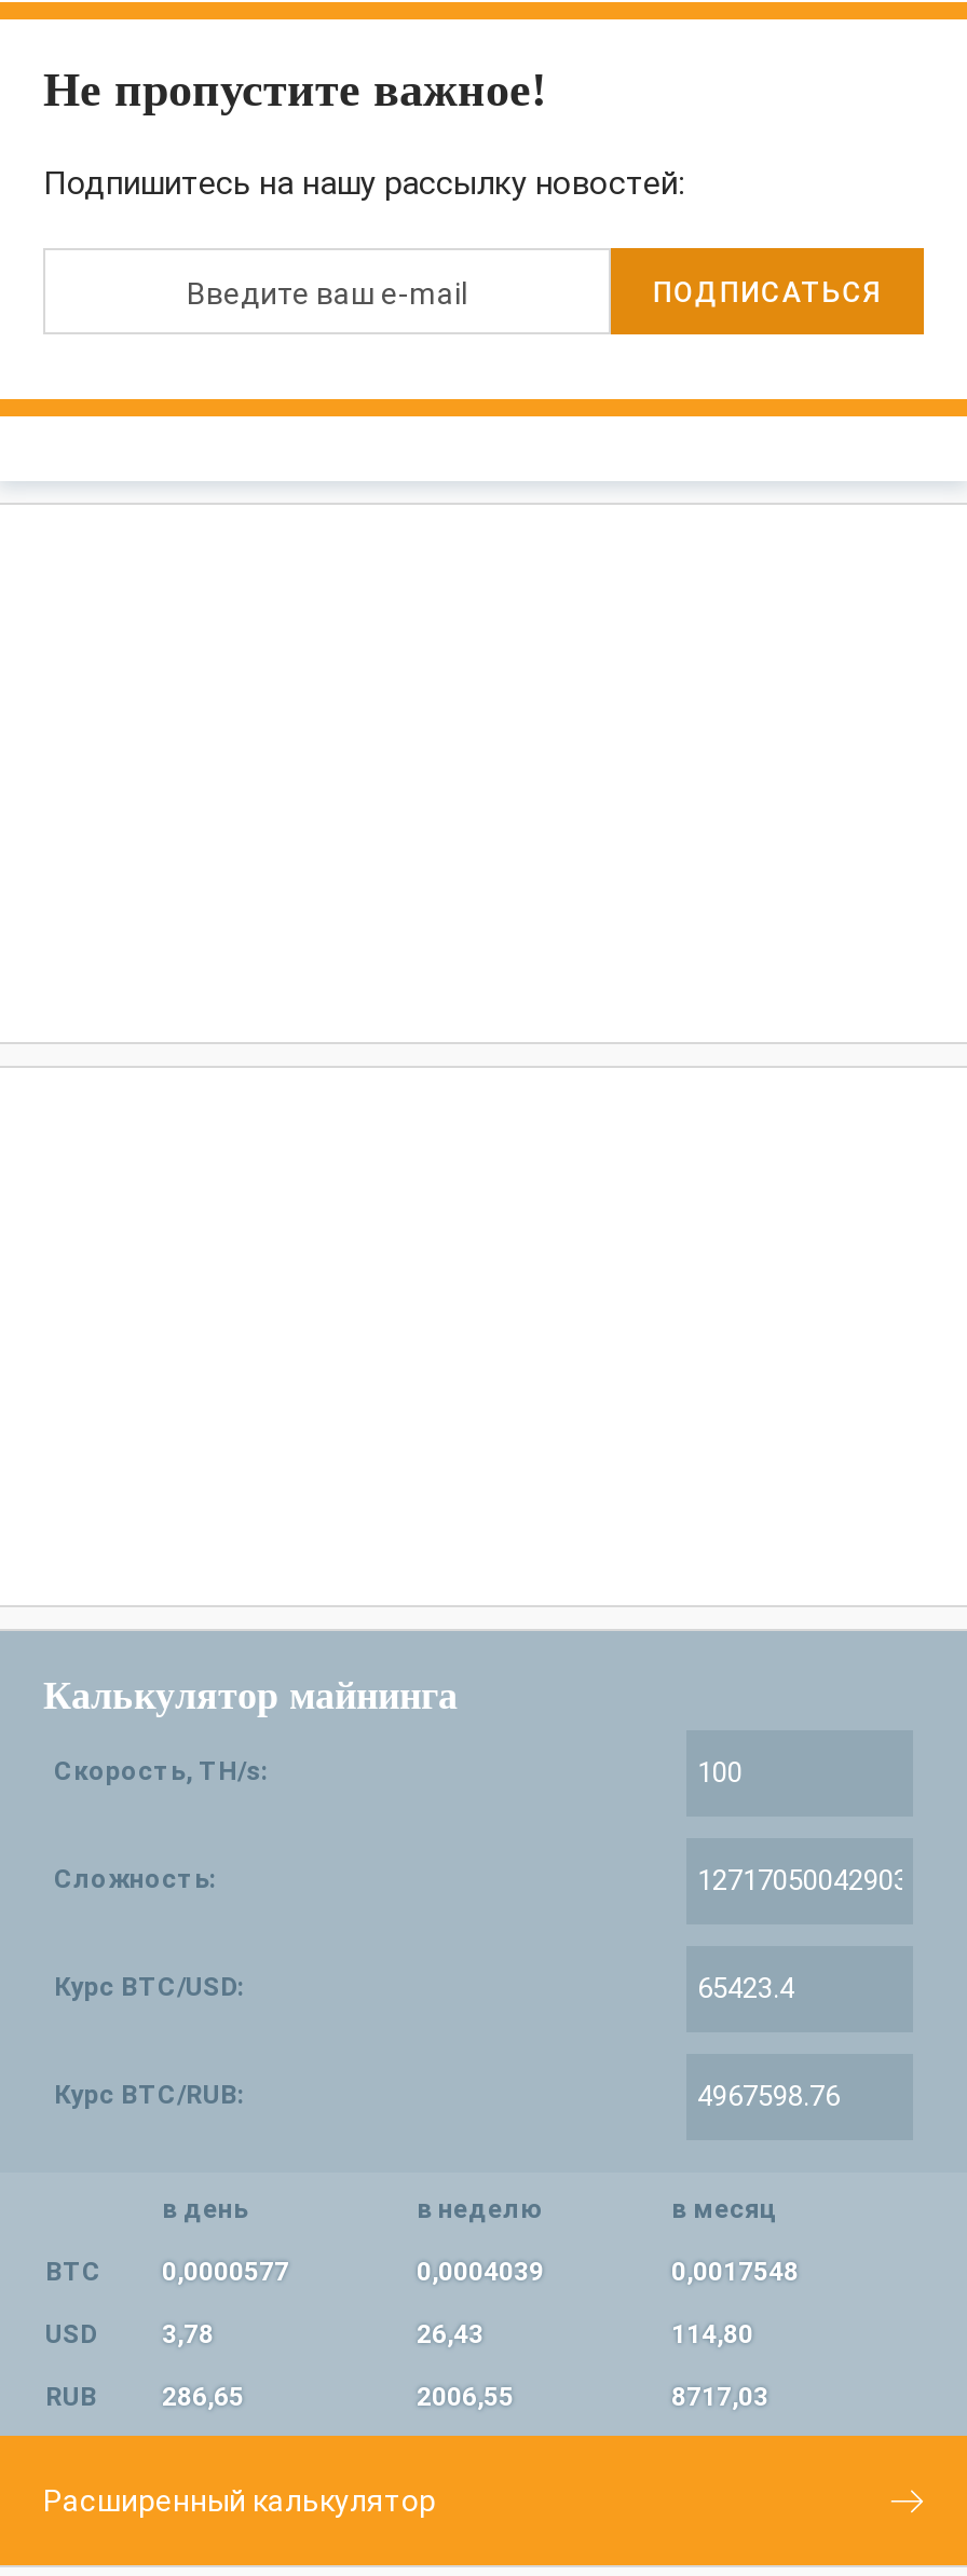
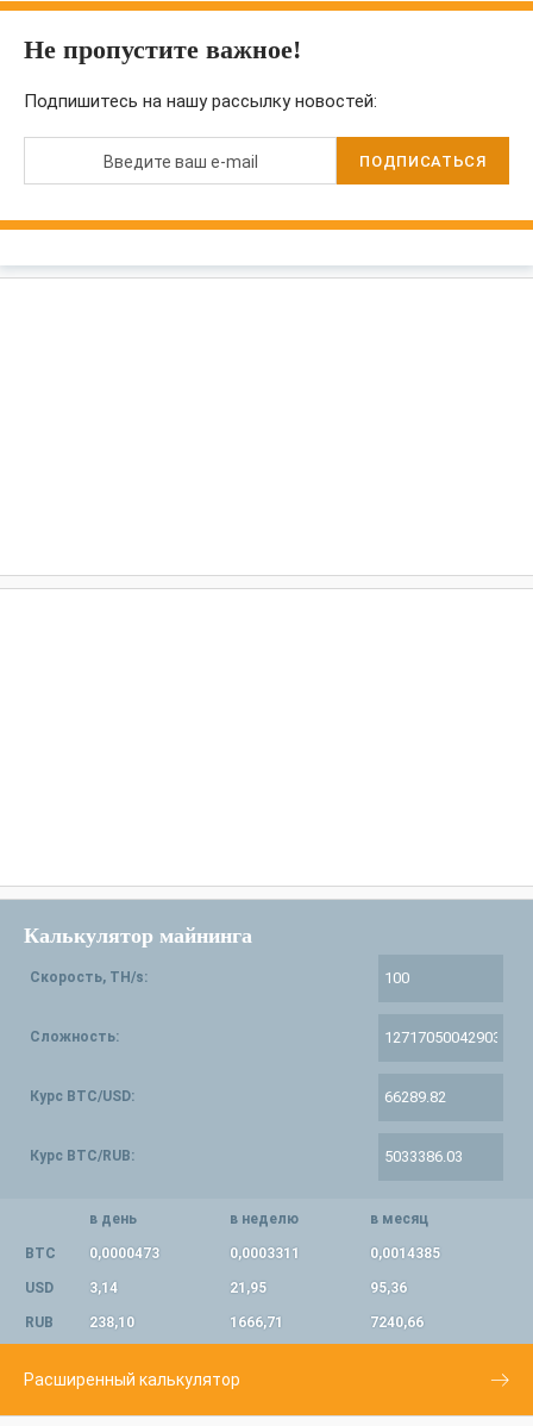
- BTC 0,0000577
+ BTC 0,0000473

- 0,0004039
+ 0,0003311

- 0,0017548
+ 0,0014385

- 3,78
+ 3,14

- 26,43
+ 21,95

- 114,80
+ 95,36

- 286,65
+ 238,10

- 2006,55
+ 1666,71

- 8717,03
+ 7240,66
